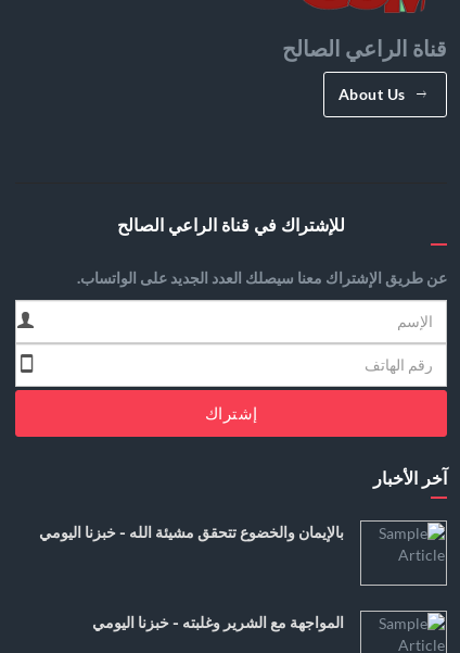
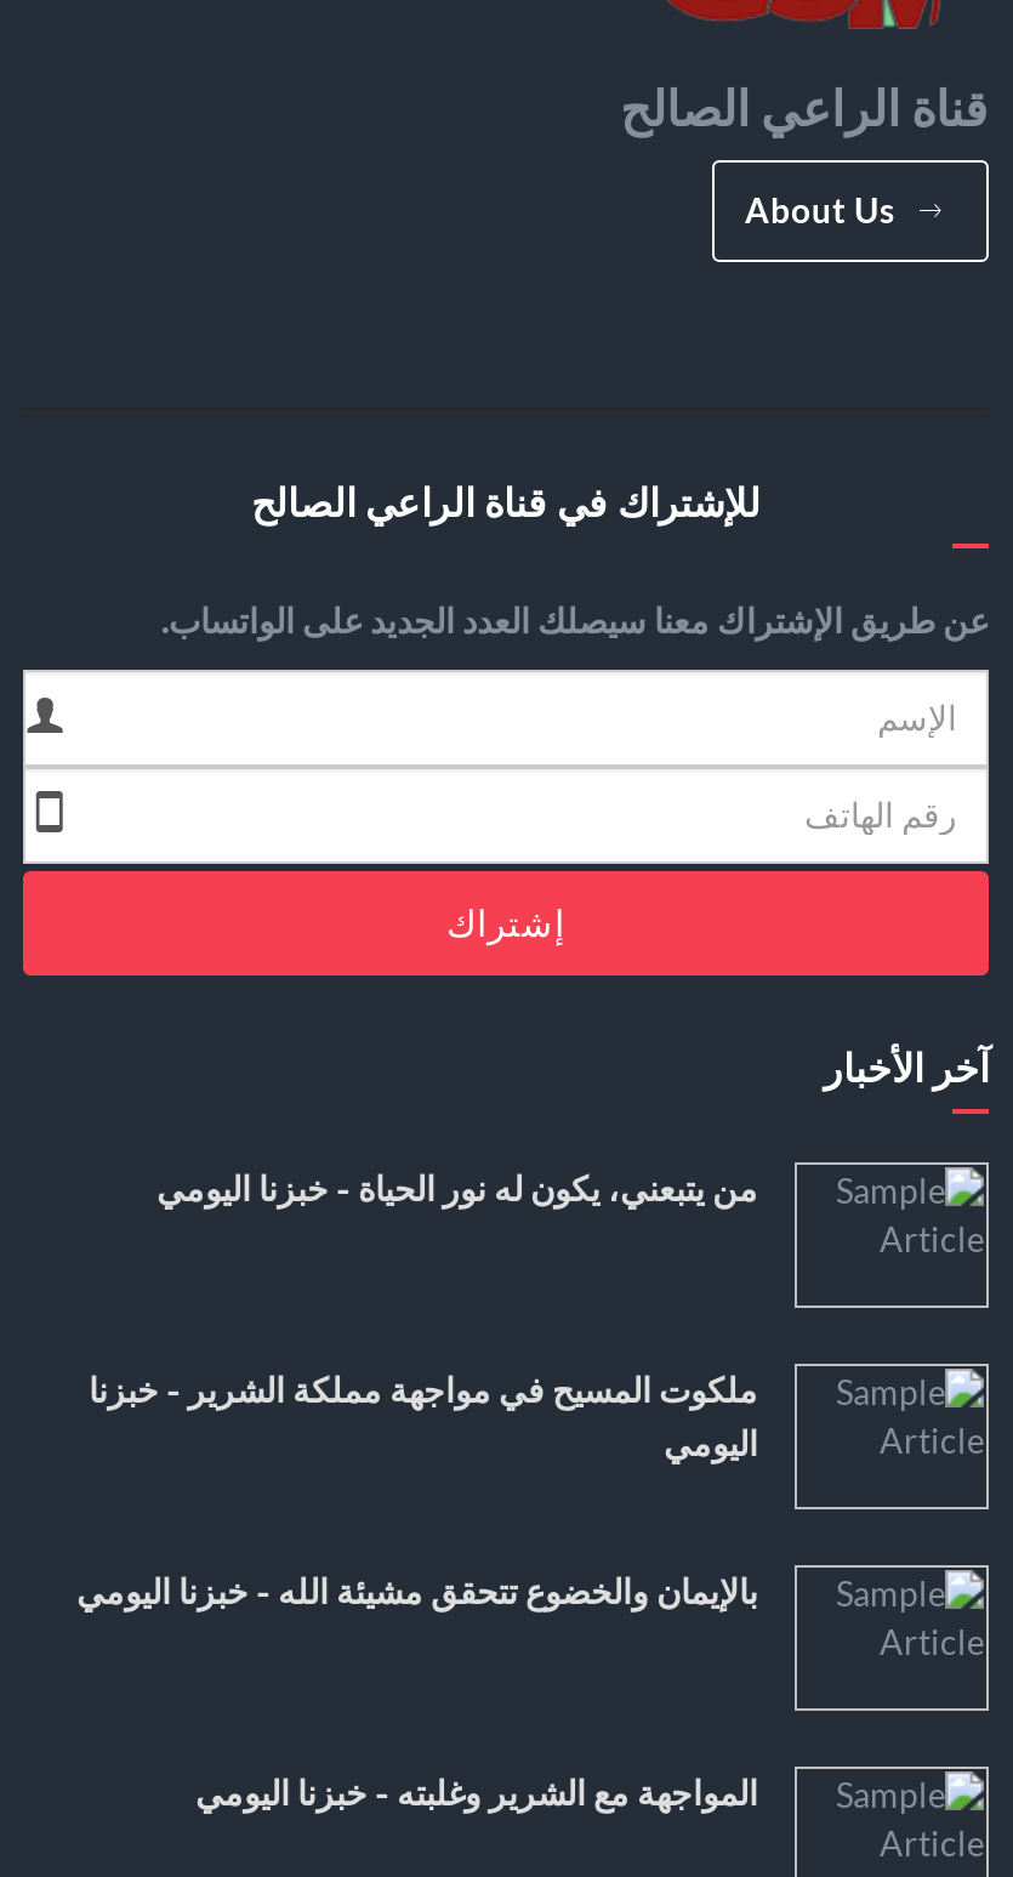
+ ملكوت المسيح في مواجهة مملكة الشرير - خبزنا
+ اليومي

+ من يتبعني، يكون له نور الحياة - خبزنا اليومي
